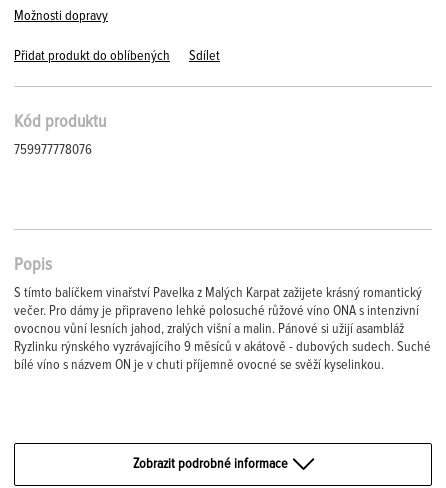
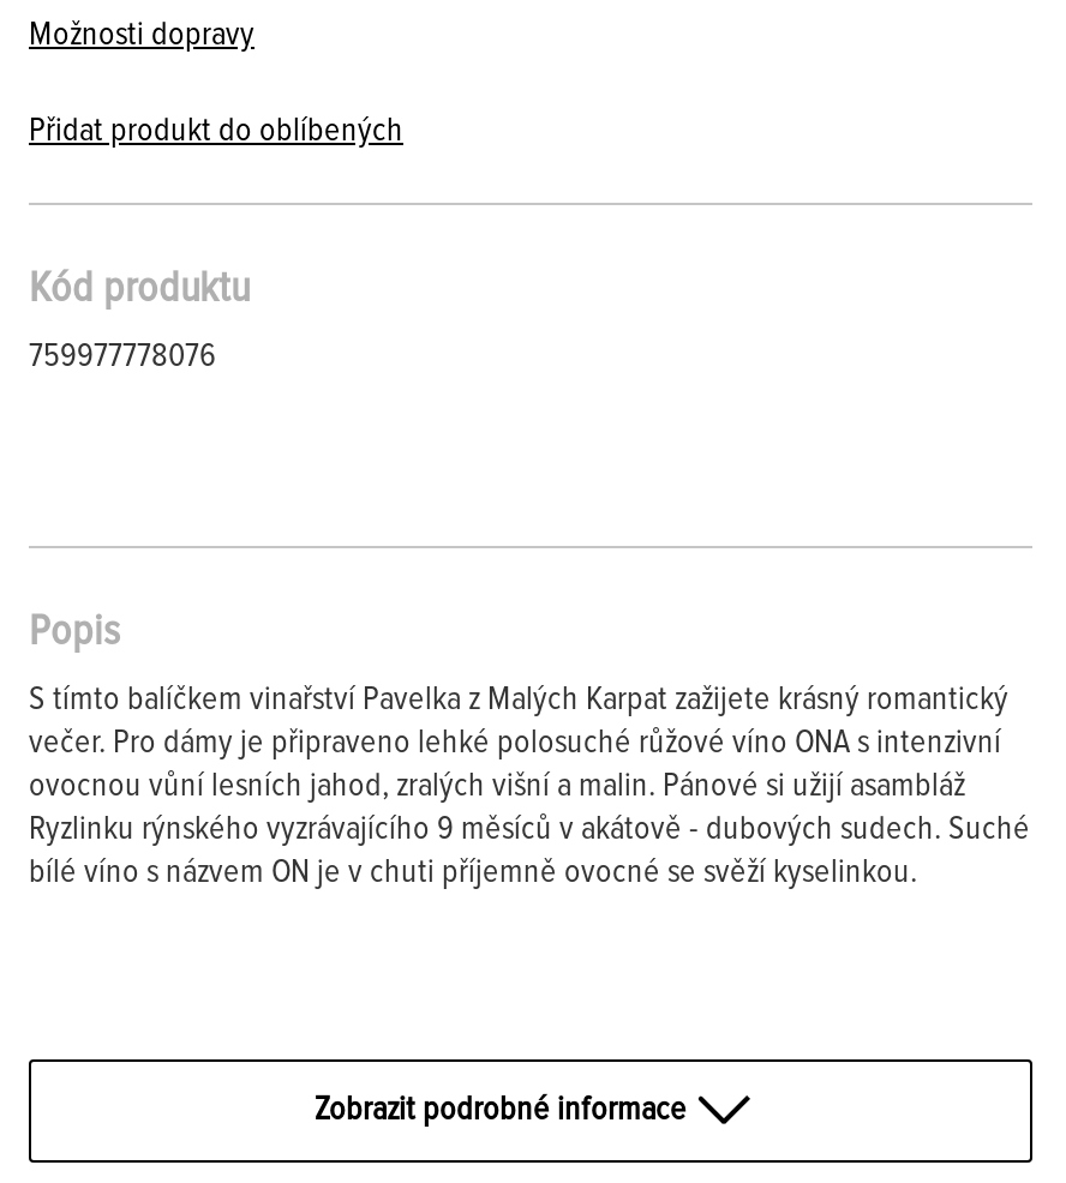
- Sdílet
